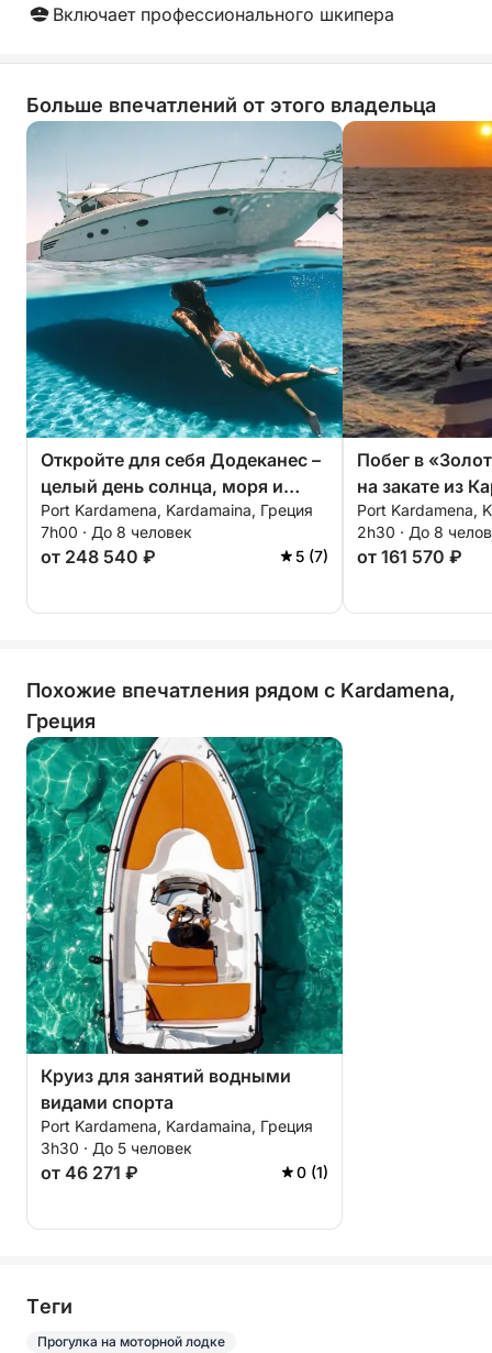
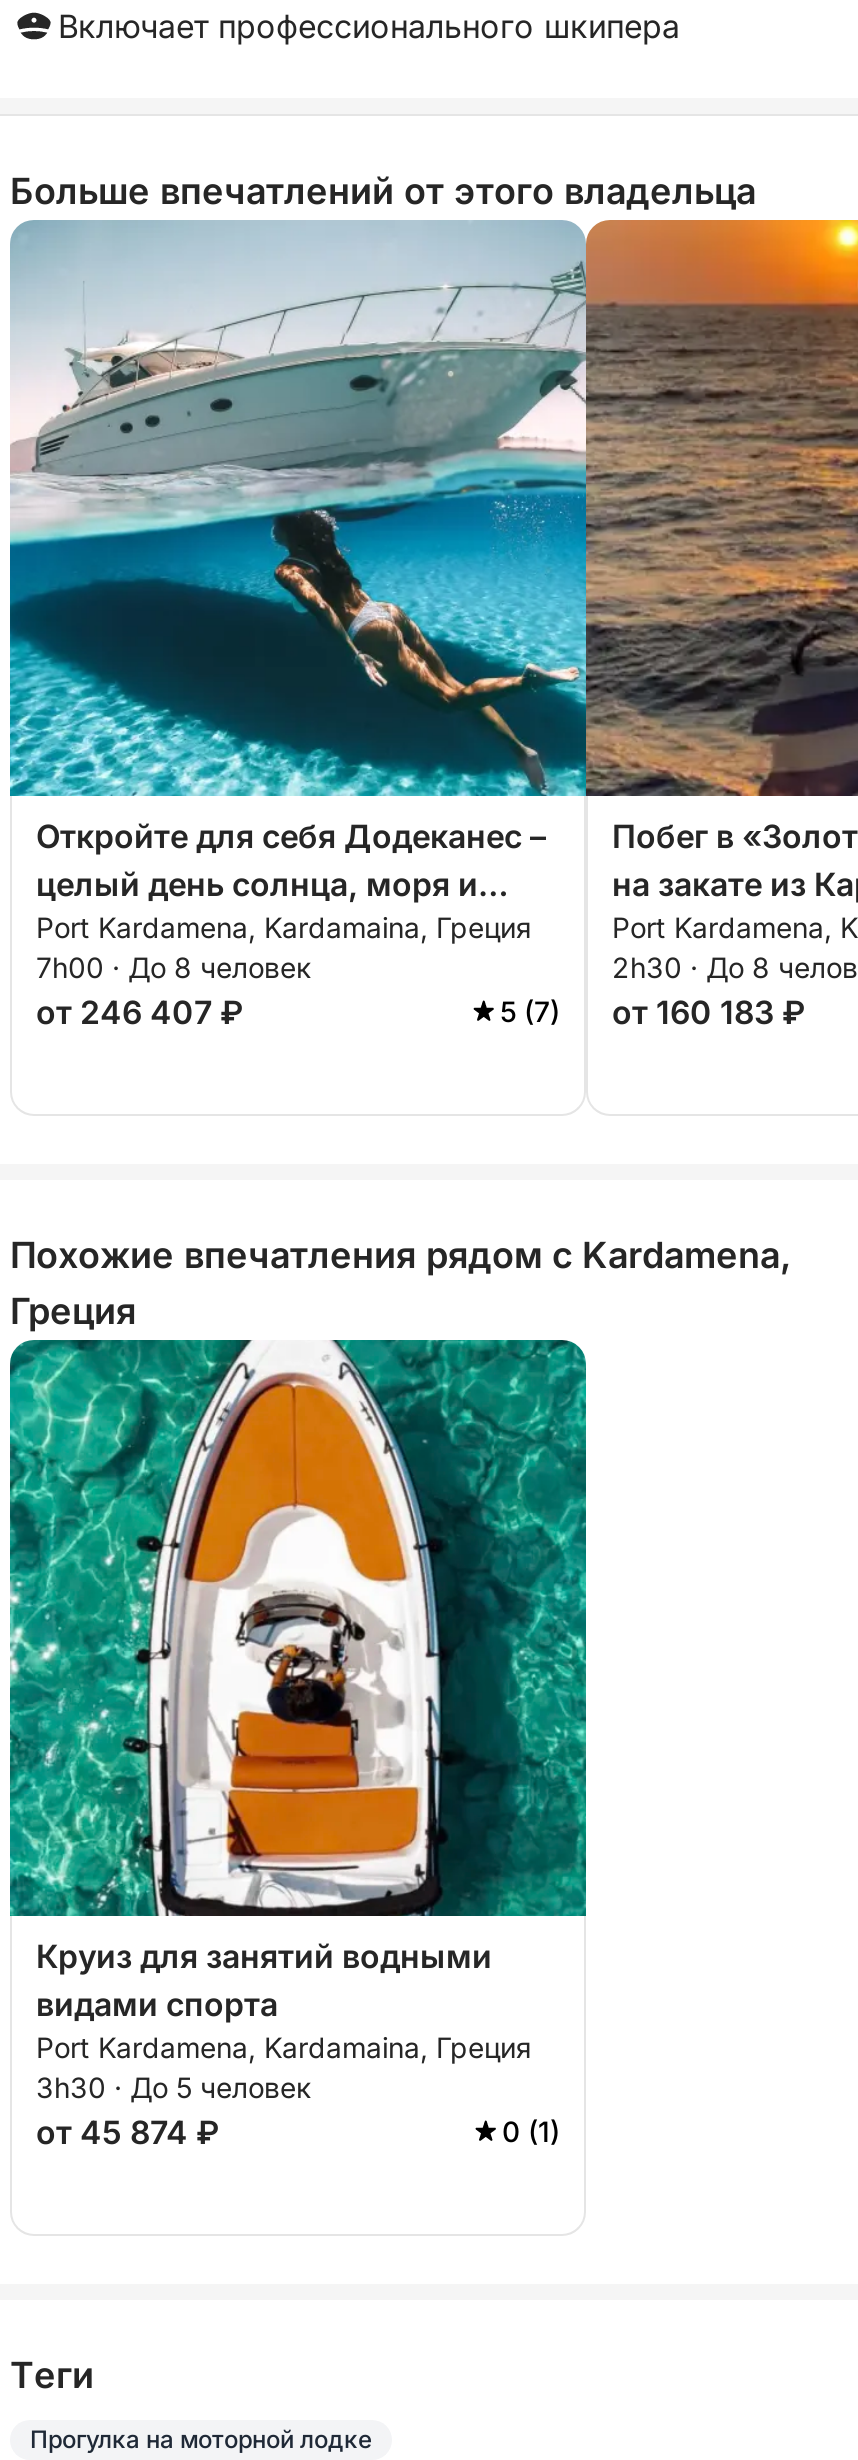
- от 248 540 ₽
+ от 246 407 ₽

- 5 (7) от 161 570 ₽
+ 5 (7) от 160 183 ₽

- от 46 271 ₽
+ от 45 874 ₽
